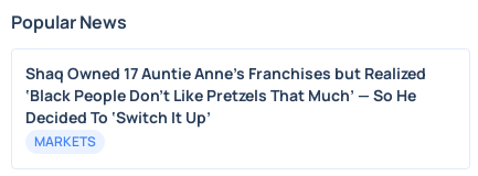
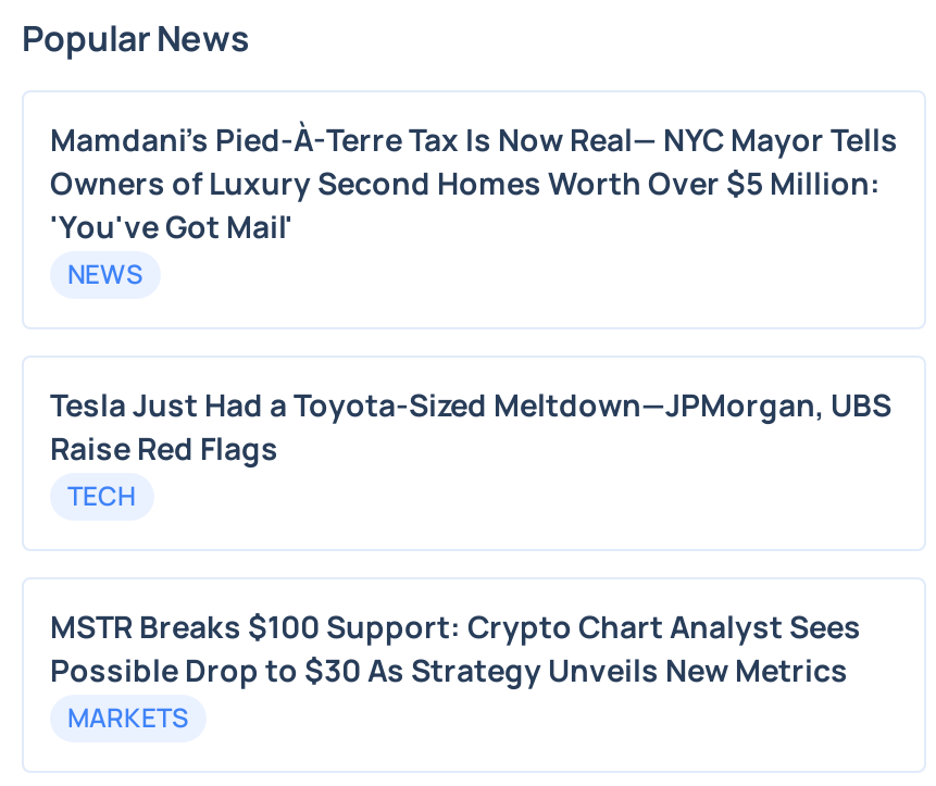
- Shaq Owned 17 Auntie Anne’s Franchises but Realized
- ‘Black People Don’t Like Pretzels That Much’ — So He
- Decided To ‘Switch It Up’
+ Mamdani's Pied-À-Terre Tax Is Now Real— NYC Mayor Tells
+ Owners of Luxury Second Homes Worth Over $5 Million:
+ 'You've Got Mail'
+ NEWS
+ Tesla Just Had a Toyota-Sized Meltdown—JPMorgan, UBS
+ Raise Red Flags
+ TECH
+ MSTR Breaks $100 Support: Crypto Chart Analyst Sees
+ Possible Drop to $30 As Strategy Unveils New Metrics
